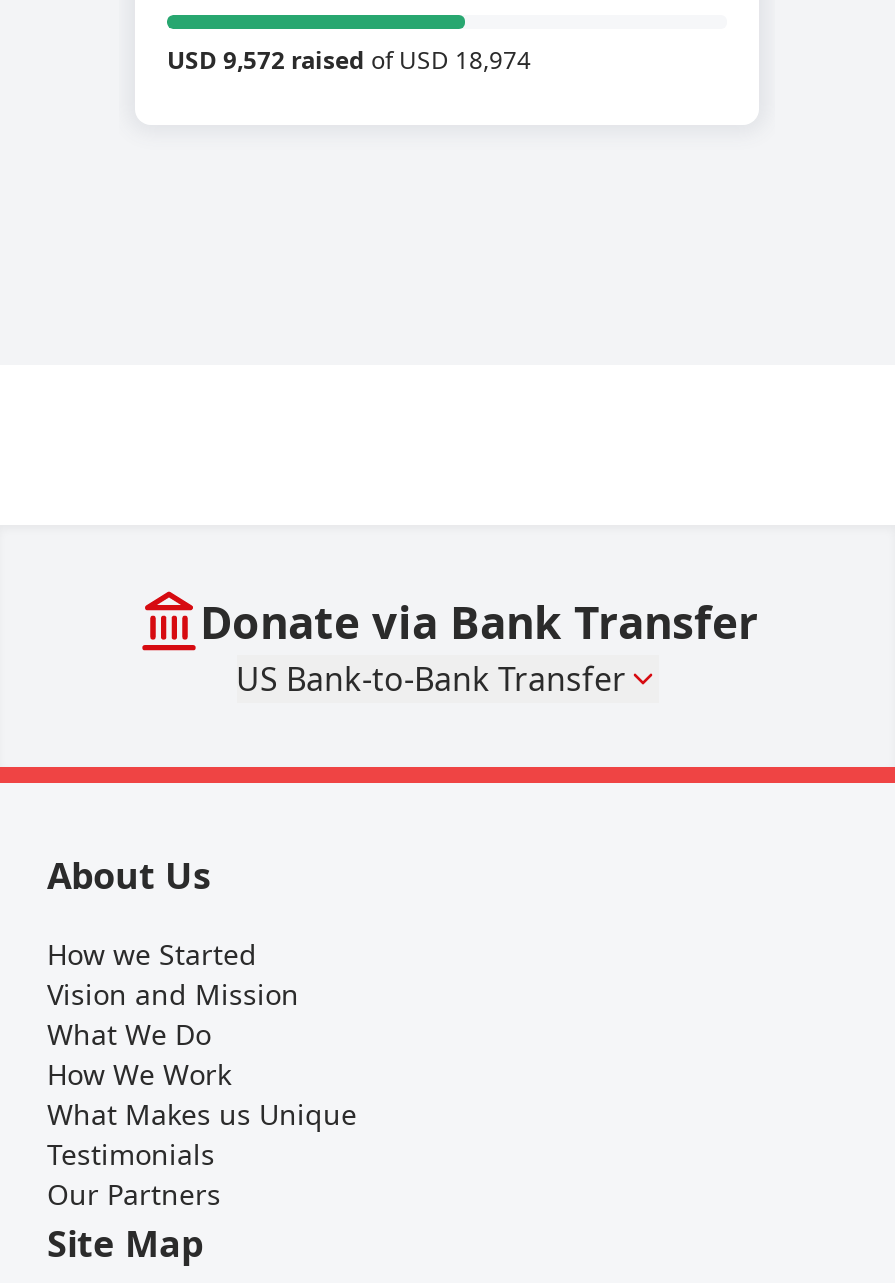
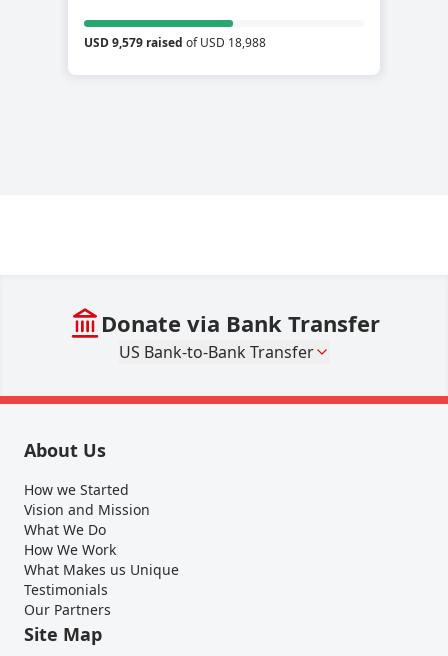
- USD 9,572 raised of USD 18,974
+ USD 9,579 raised of USD 18,988
